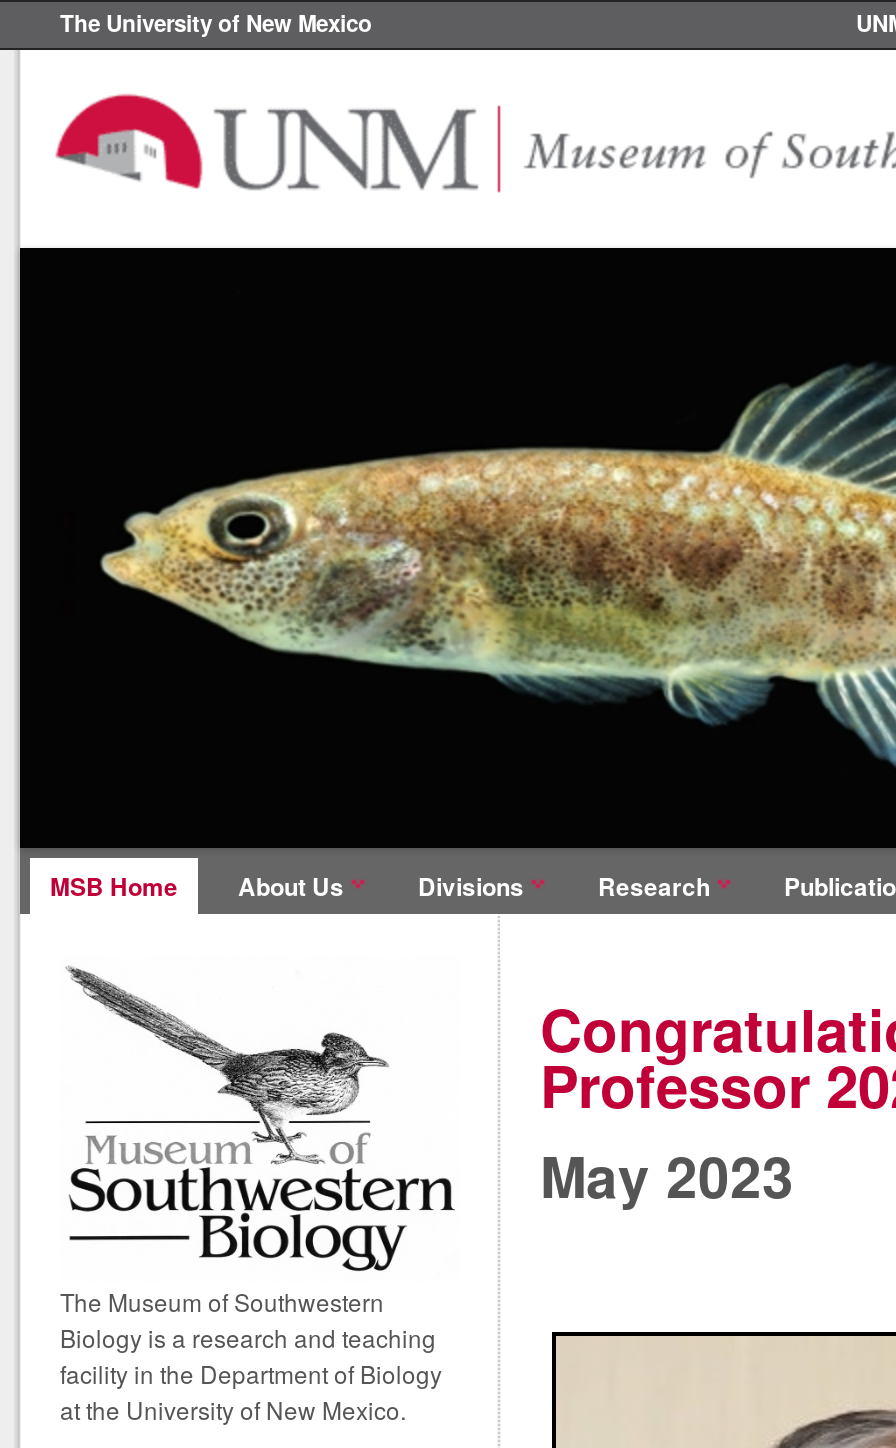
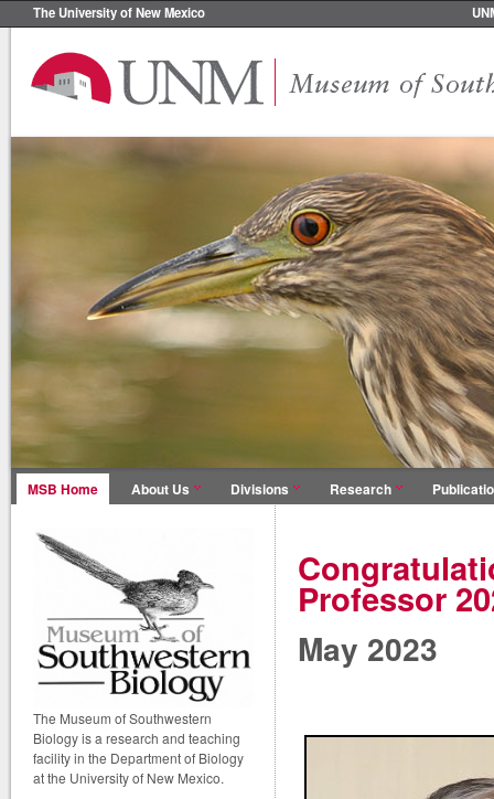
- [image]
+ [image]
